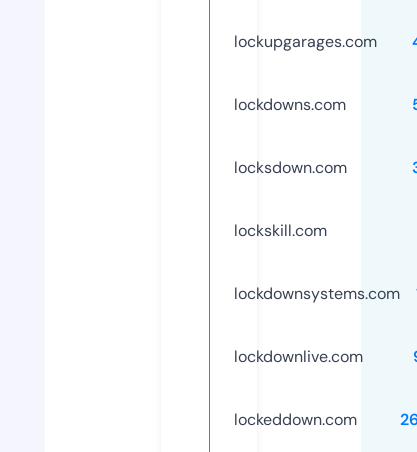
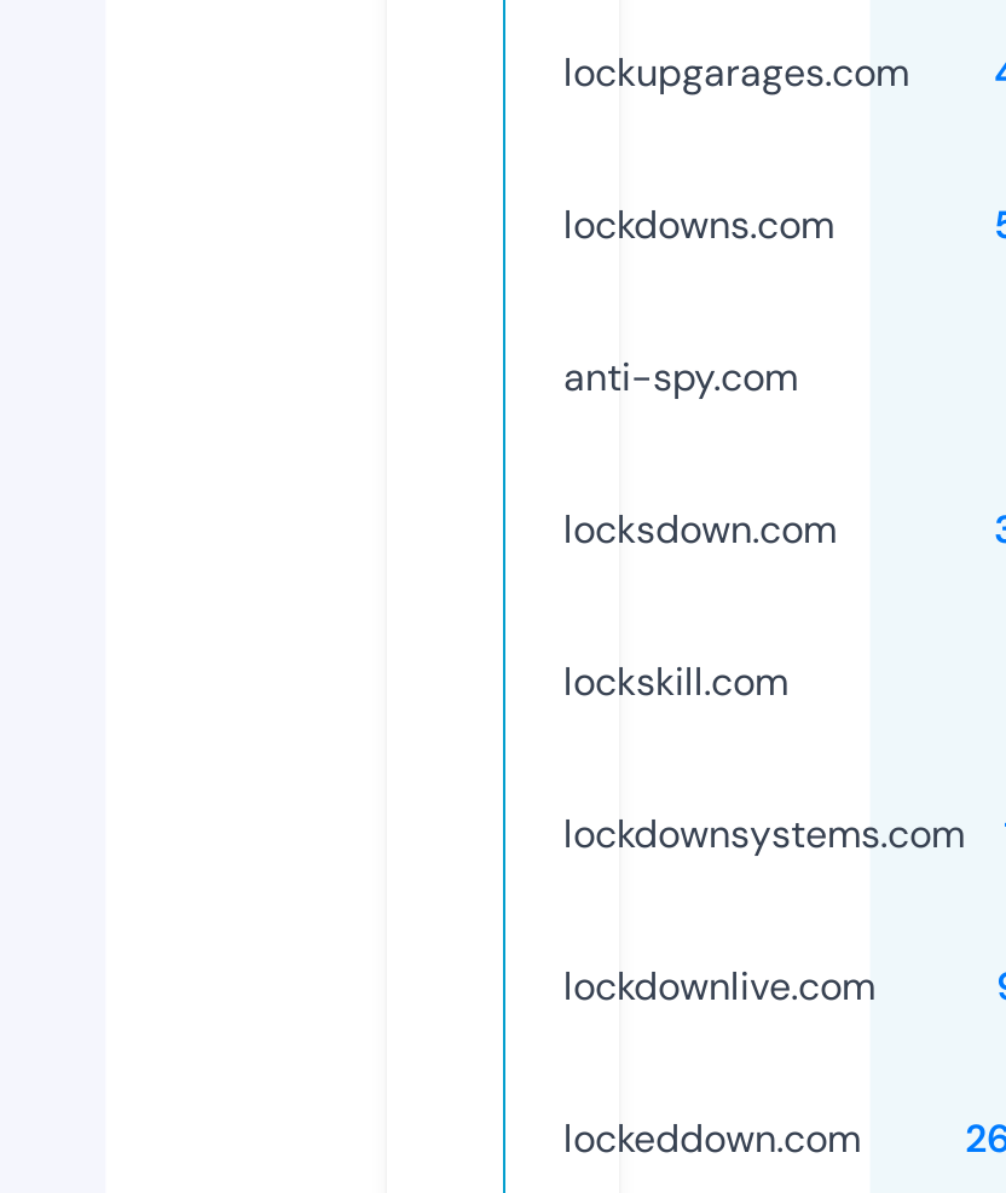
+ anti-spy.com
